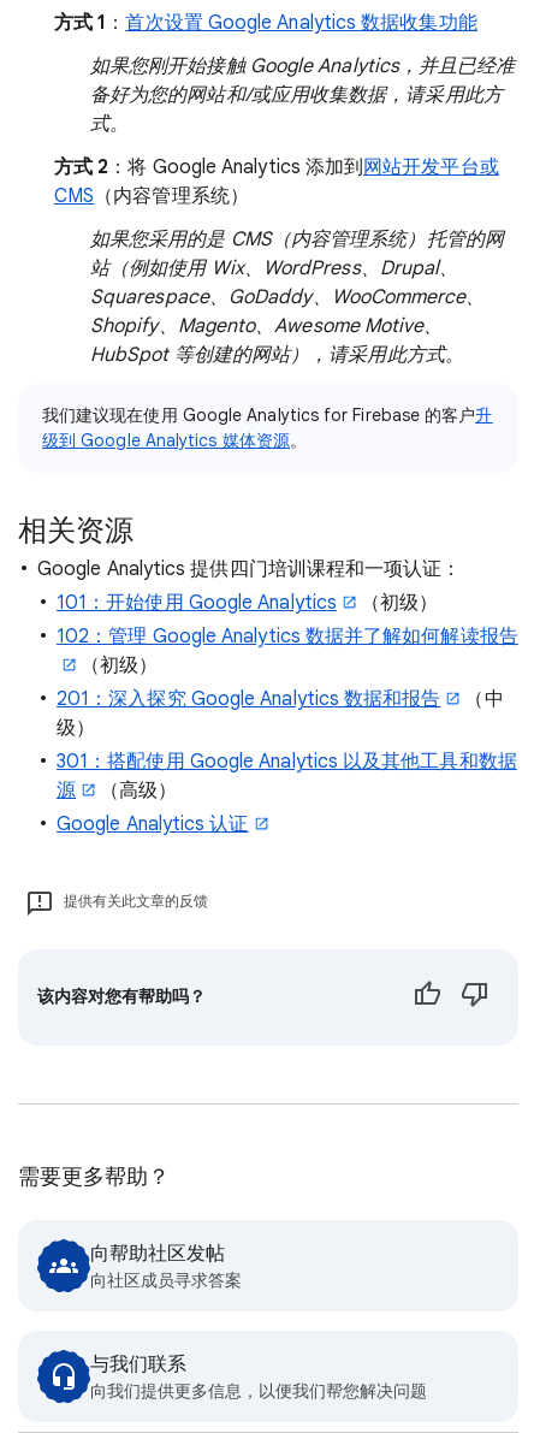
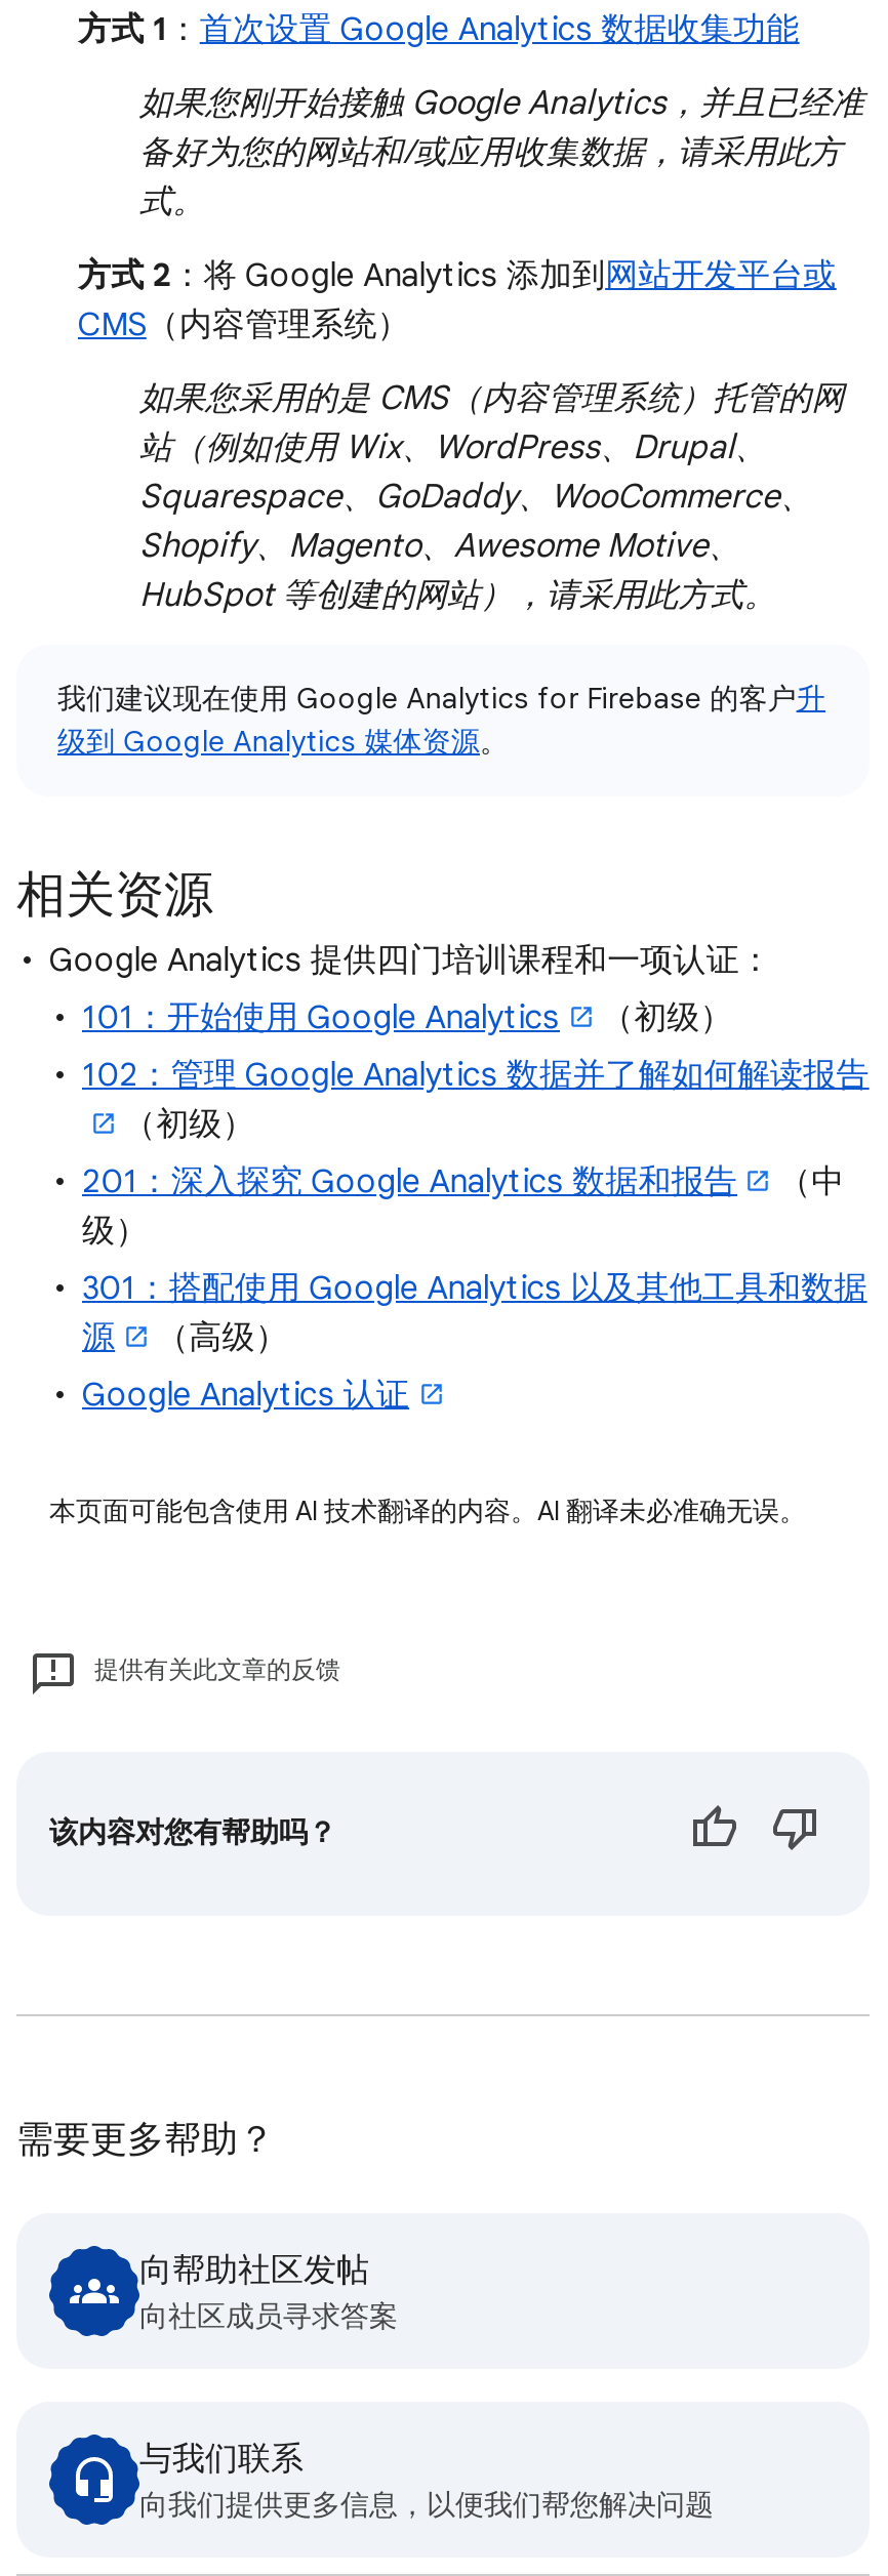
+ 本页面可能包含使用 AI 技术翻译的内容。AI 翻译未必准确无误。
